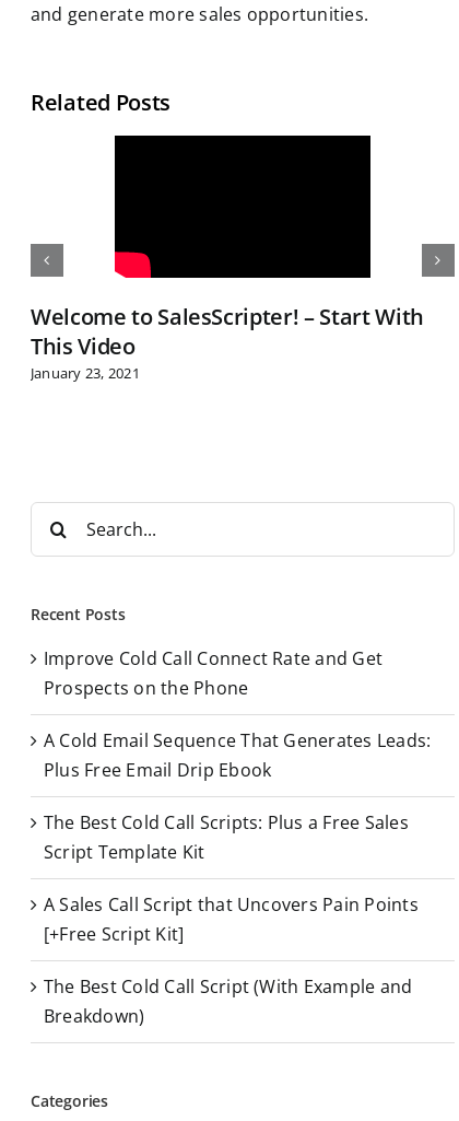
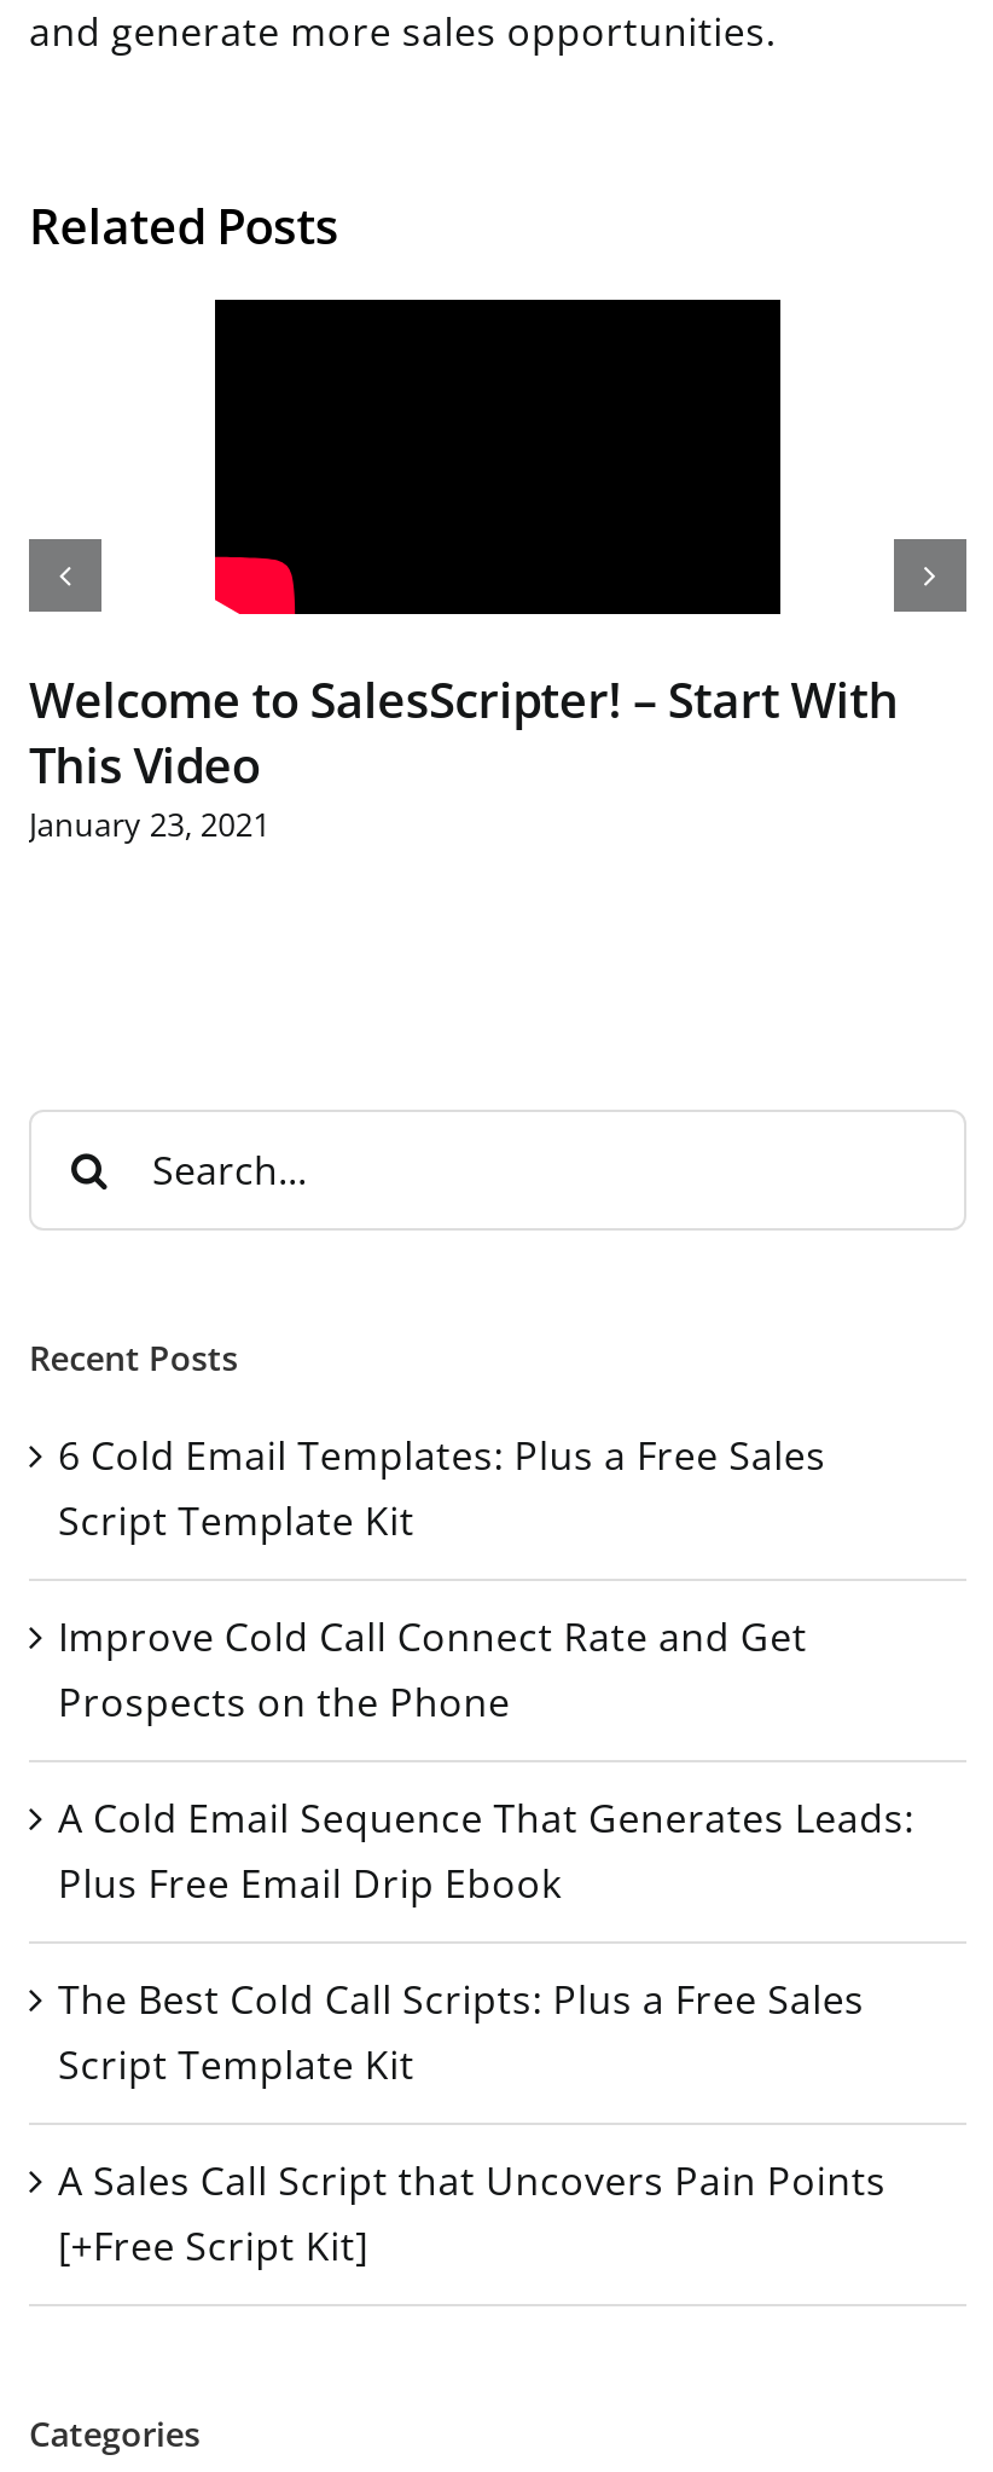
+ 6 Cold Email Templates: Plus a Free Sales
+ Script Template Kit

moved down: Improve Cold Call Connect Rate and Get | Prospects on the Phone | A Cold Email Sequence That Generates Leads: | Plus Free Email Drip Ebook | The Best Cold Call Scripts: Plus a Free Sales | Script Template Kit | A Sales Call Script that Uncovers Pain Points | [+Free Script Kit]

- The Best Cold Call Script (With Example and
- Breakdown)
